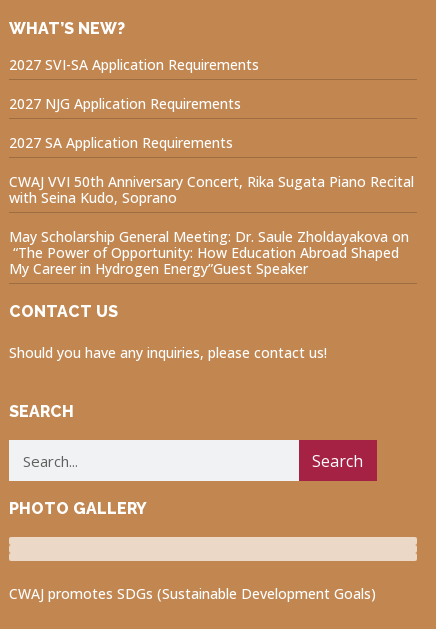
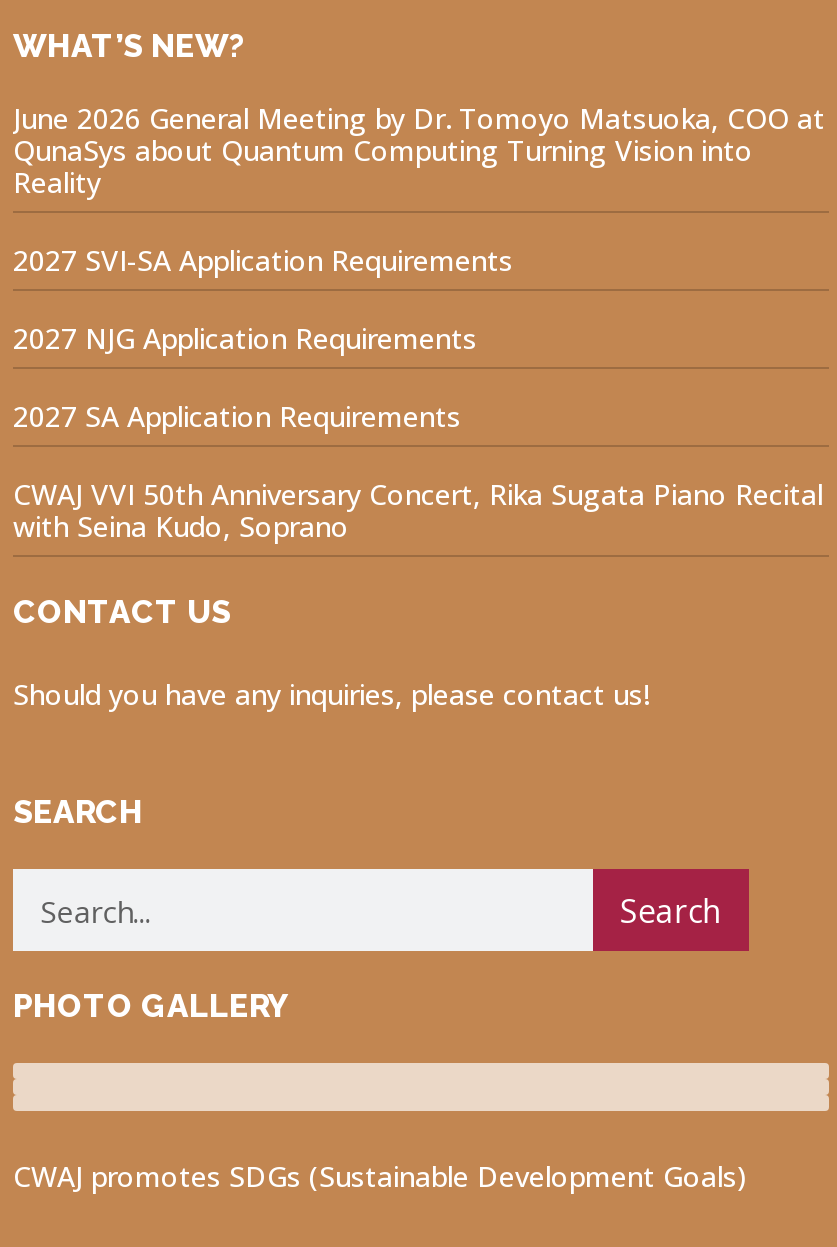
+ June 2026 General Meeting by Dr. Tomoyo Matsuoka, COO at
+ QunaSys about Quantum Computing Turning Vision into
+ Reality

moved down: 2027 SVI-SA Application Requirements | 2027 NJG Application Requirements | 2027 SA Application Requirements | CWAJ VVI 50th Anniversary Concert, Rika Sugata Piano Recital | with Seina Kudo, Soprano

- May Scholarship General Meeting: Dr. Saule Zholdayakova on
- “The Power of Opportunity: How Education Abroad Shaped
- My Career in Hydrogen Energy”Guest Speaker
